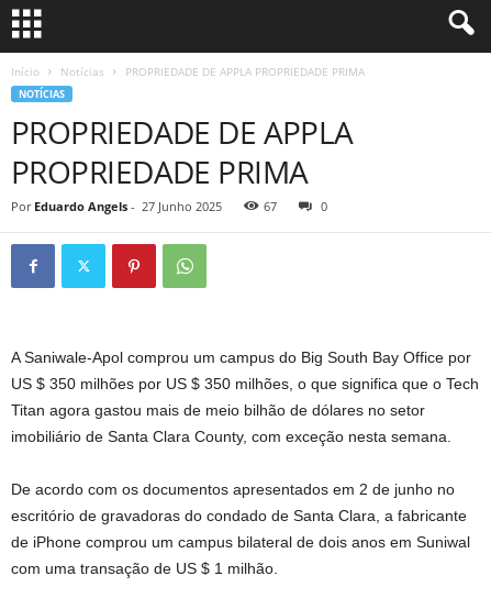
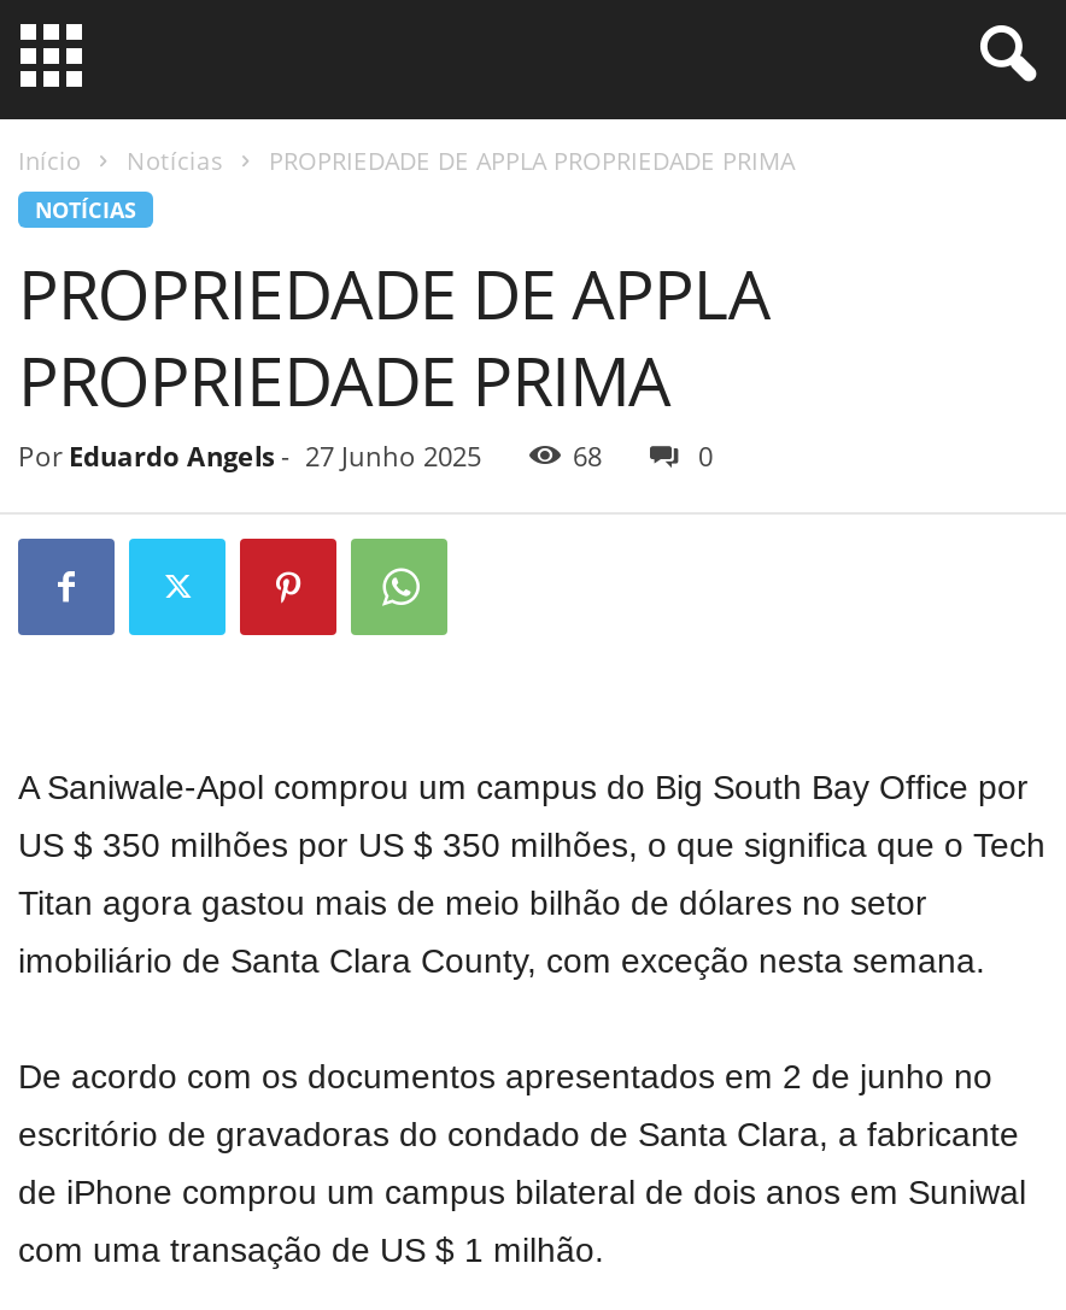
- 67
+ 68
